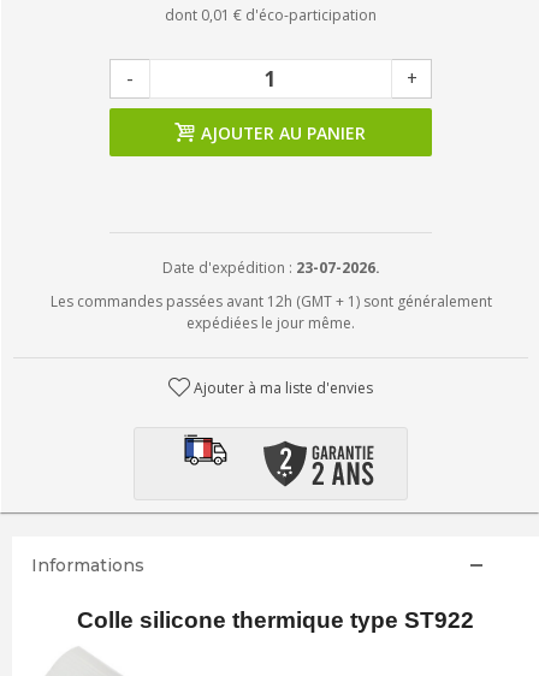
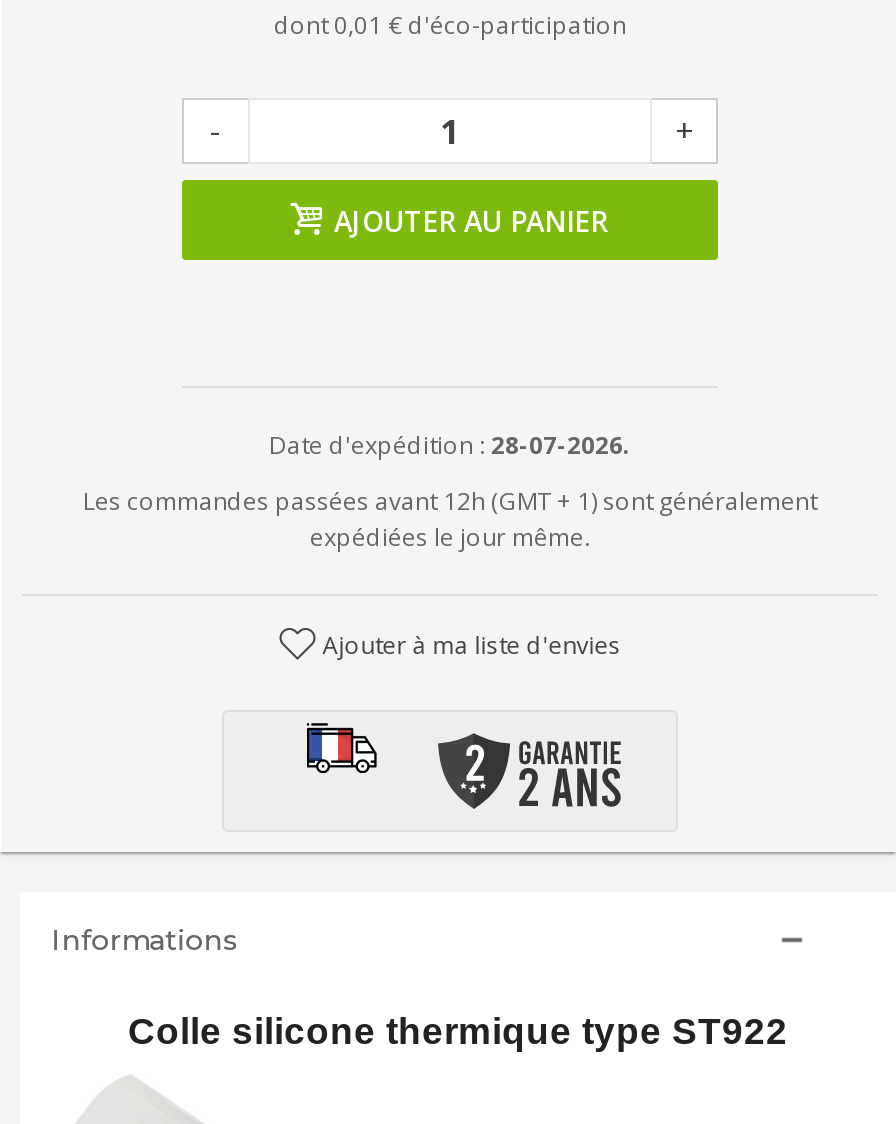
- Date d'expédition : 23-07-2026.
+ Date d'expédition : 28-07-2026.
